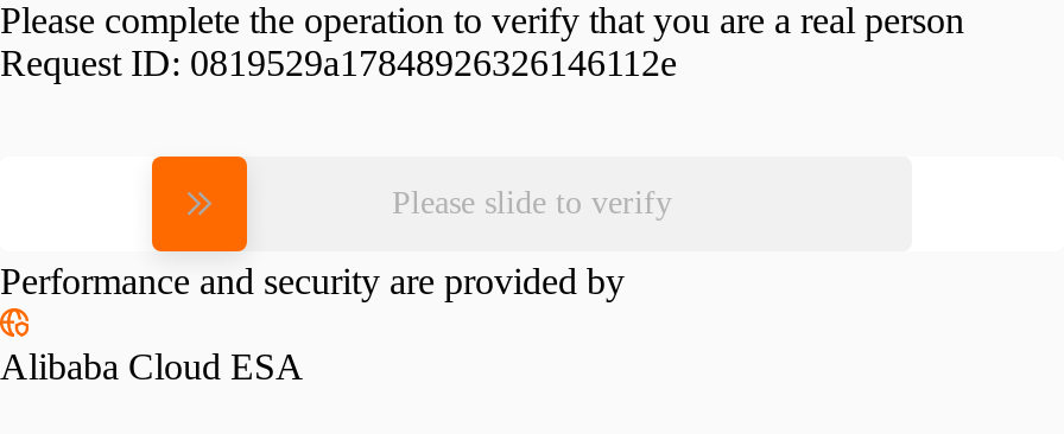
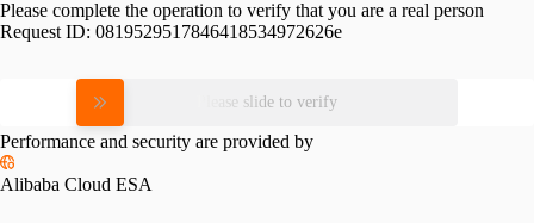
- Request ID: 0819529a17848926326146112e
+ Request ID: 0819529517846418534972626e
